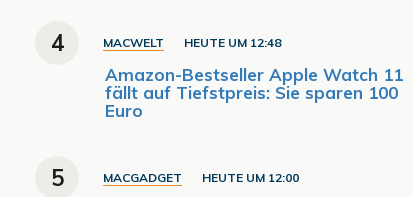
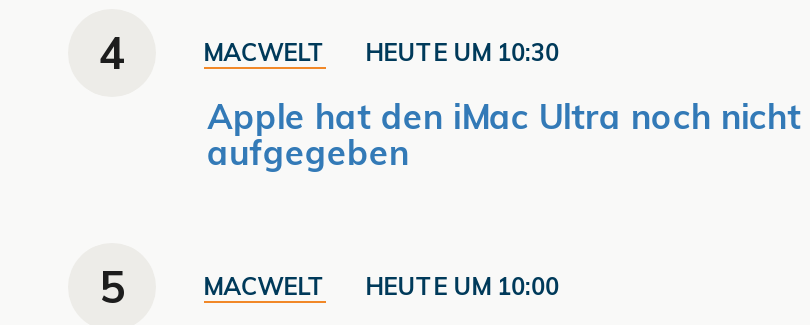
- MACWELT HEUTE UM 12:48
+ MACWELT HEUTE UM 10:30

- Amazon-Bestseller Apple Watch 11
- fällt auf Tiefstpreis: Sie sparen 100
- Euro
+ Apple hat den iMac Ultra noch nicht
+ aufgegeben

- MACGADGET
- HEUTE UM 12:00
+ MACWELT
+ HEUTE UM 10:00
